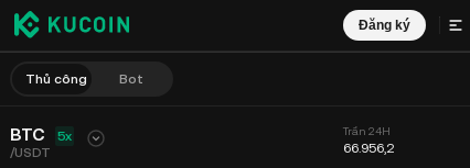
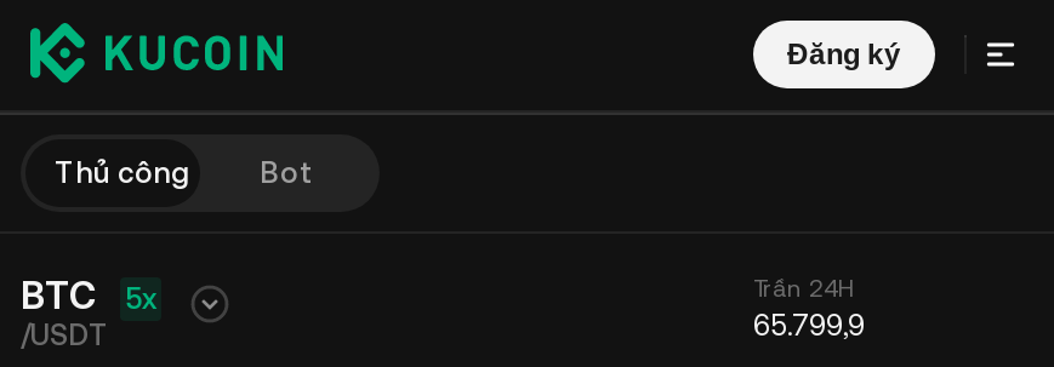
- 66.956,2
+ 65.799,9
